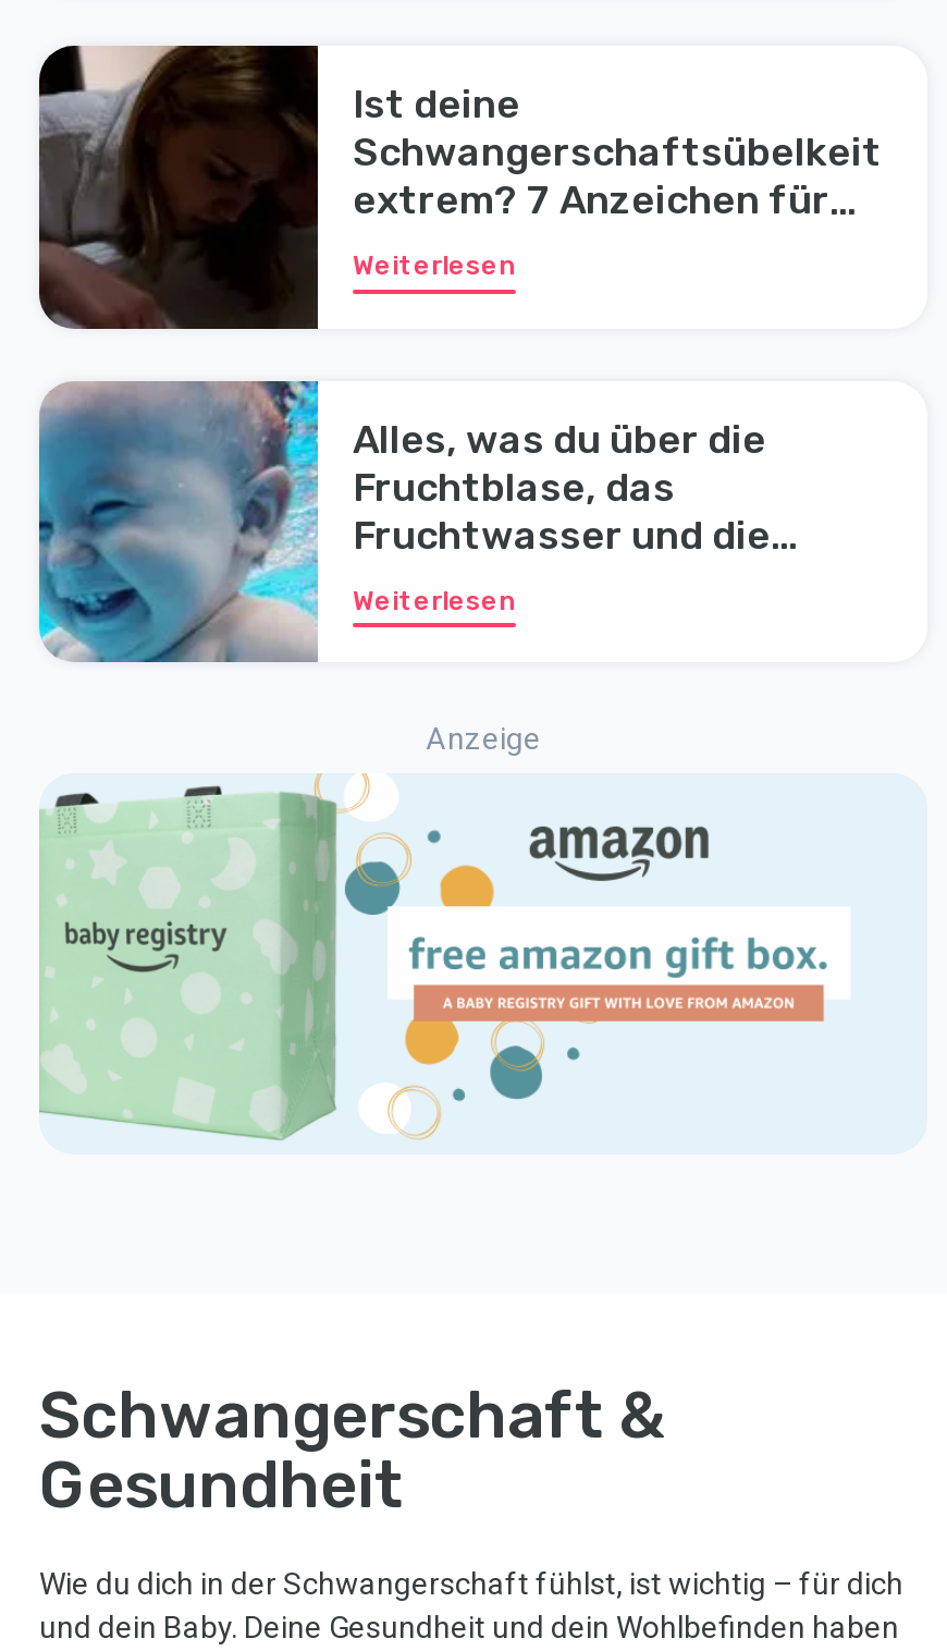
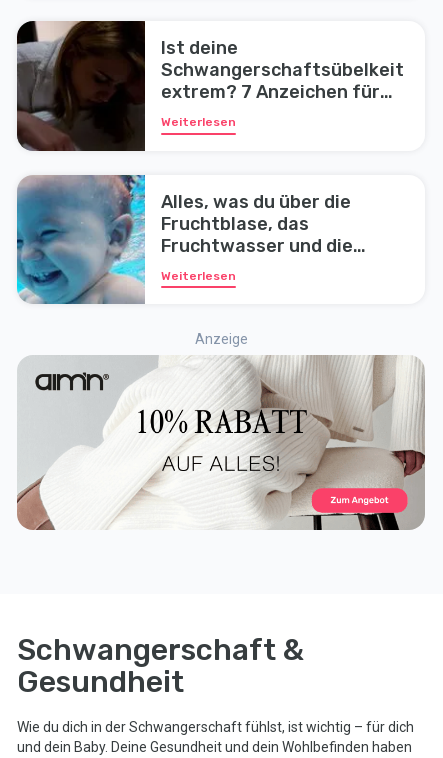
- [image]
+ [image]
